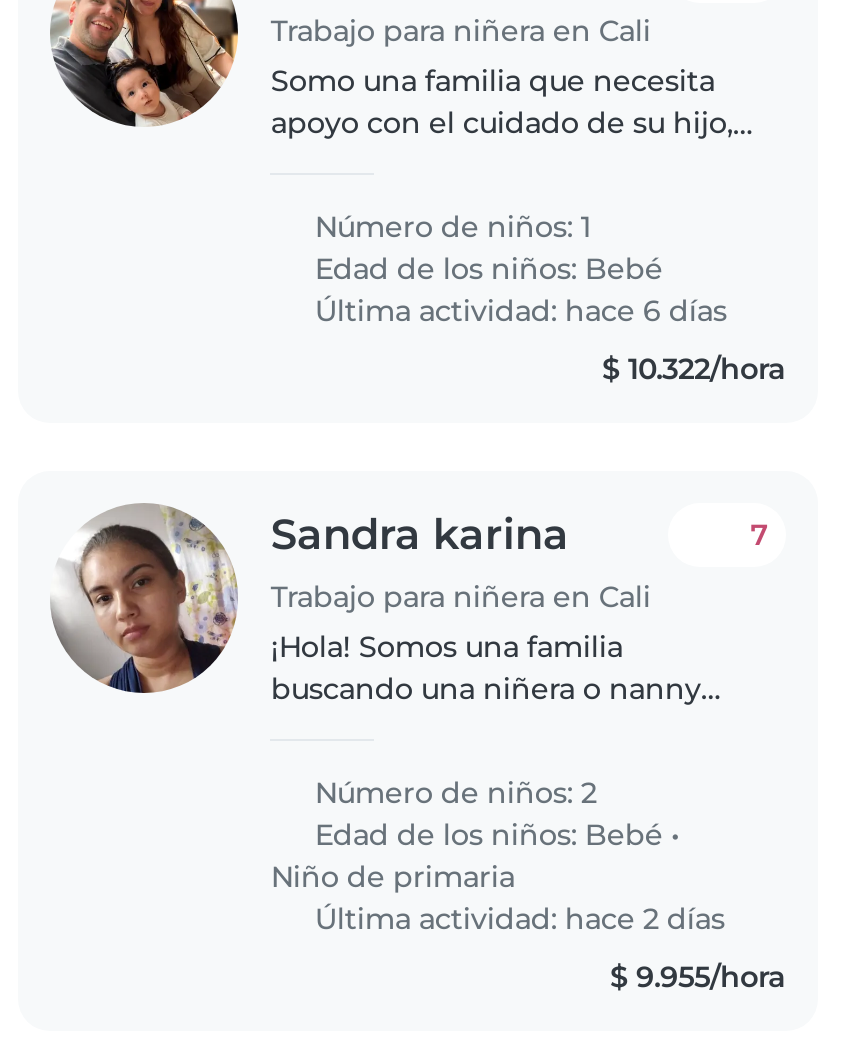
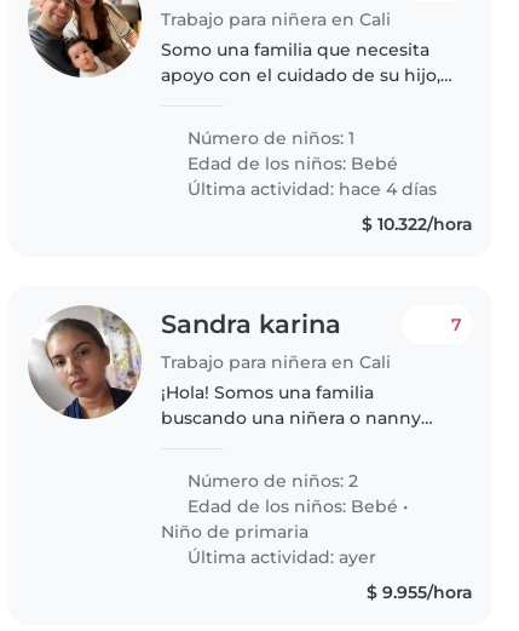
- Última actividad: hace 6 días
+ Última actividad: hace 4 días

- Última actividad: hace 2 días
+ Última actividad: ayer
